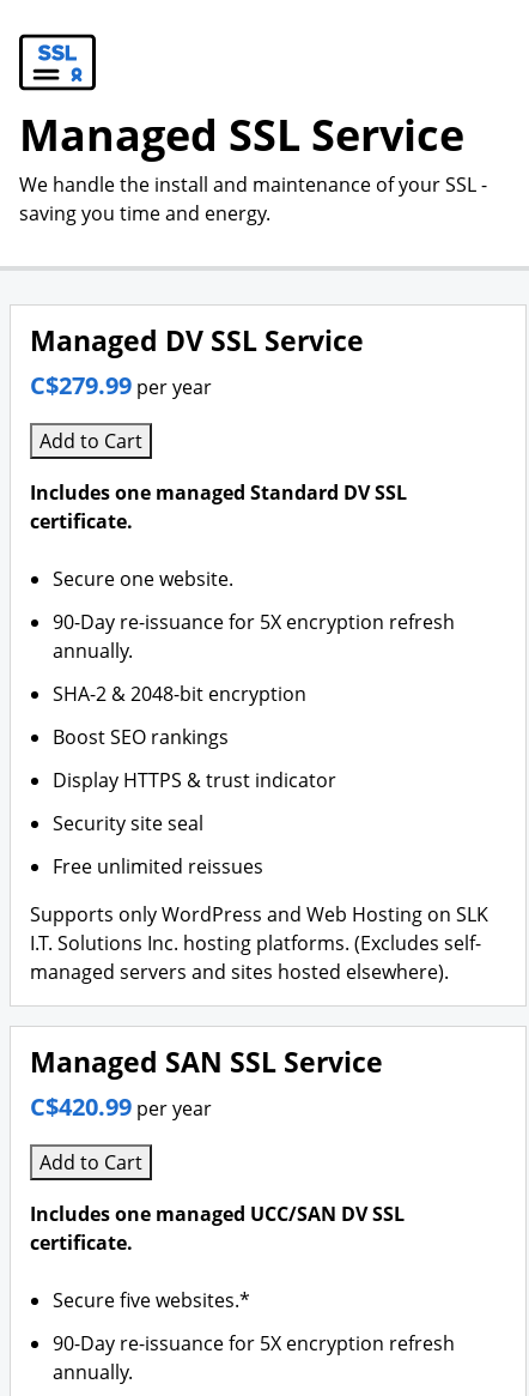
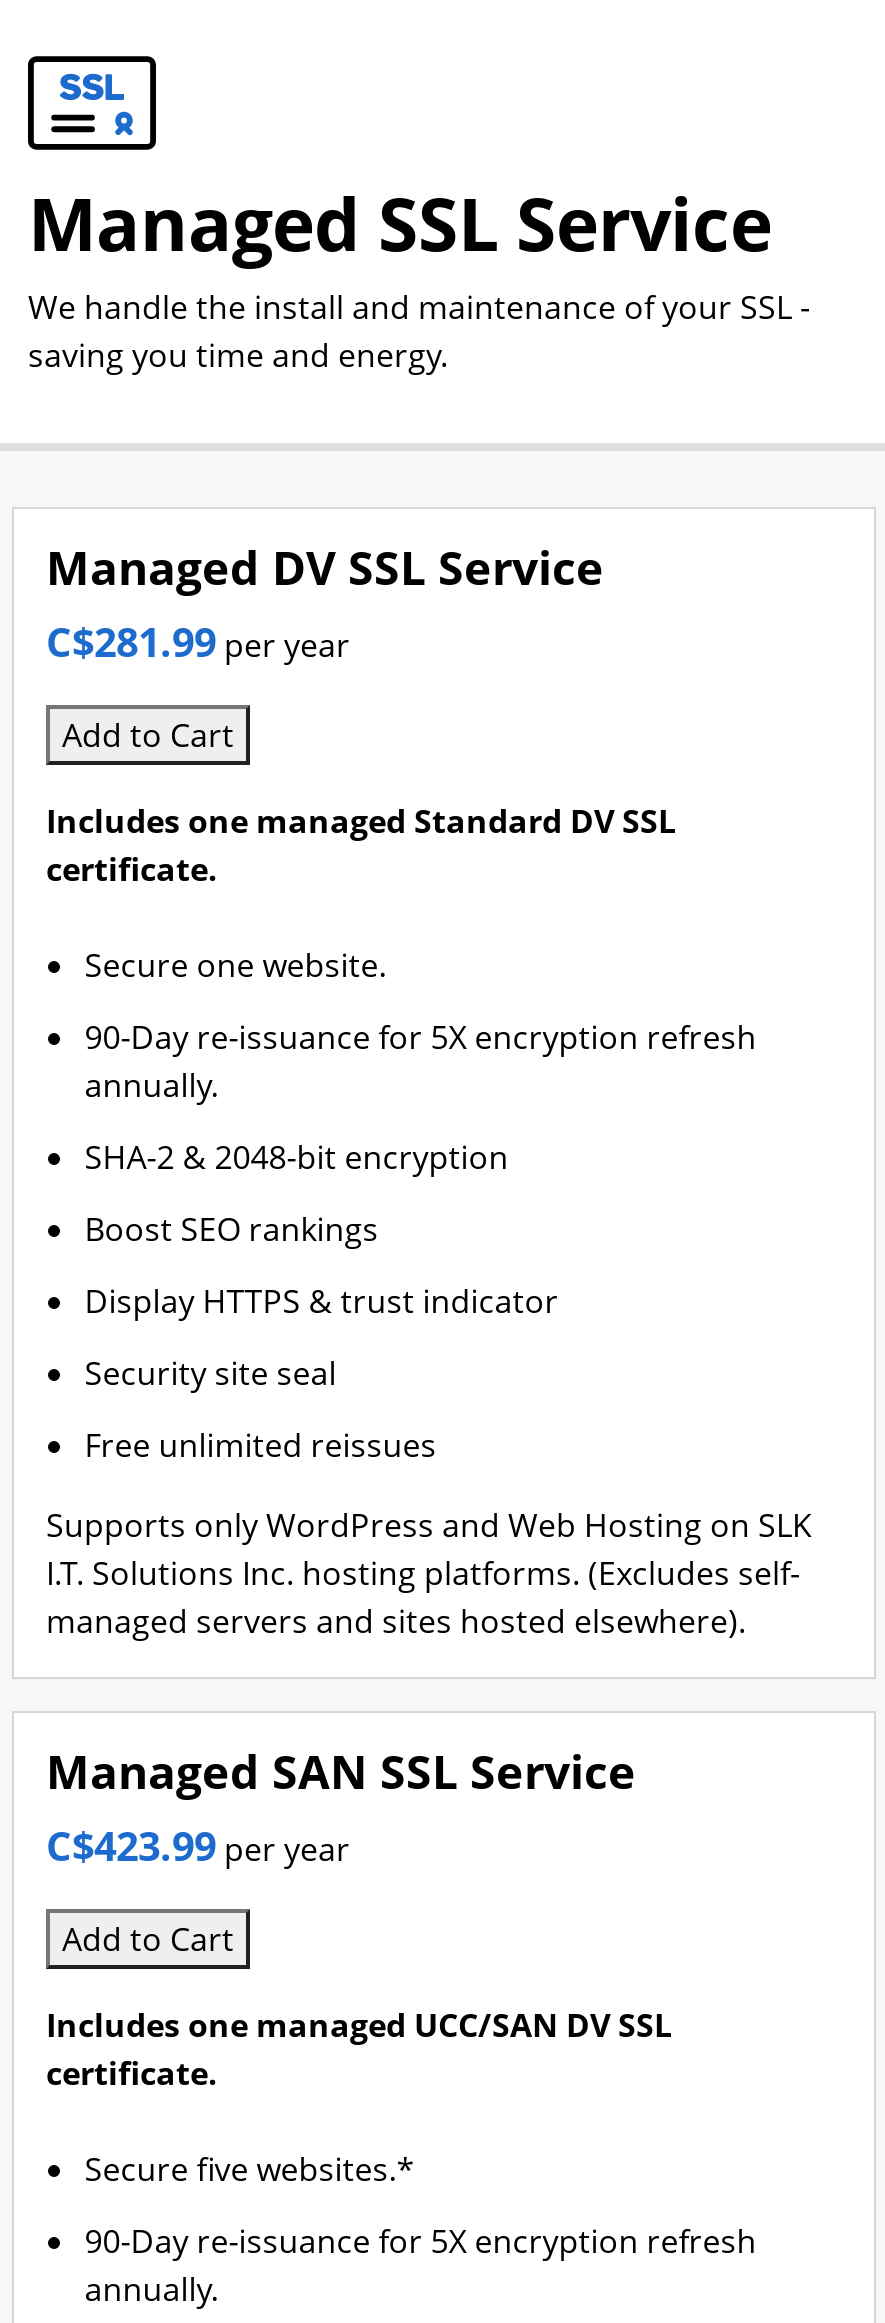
- C$279.99 per year
+ C$281.99 per year

- C$420.99 per year
+ C$423.99 per year
